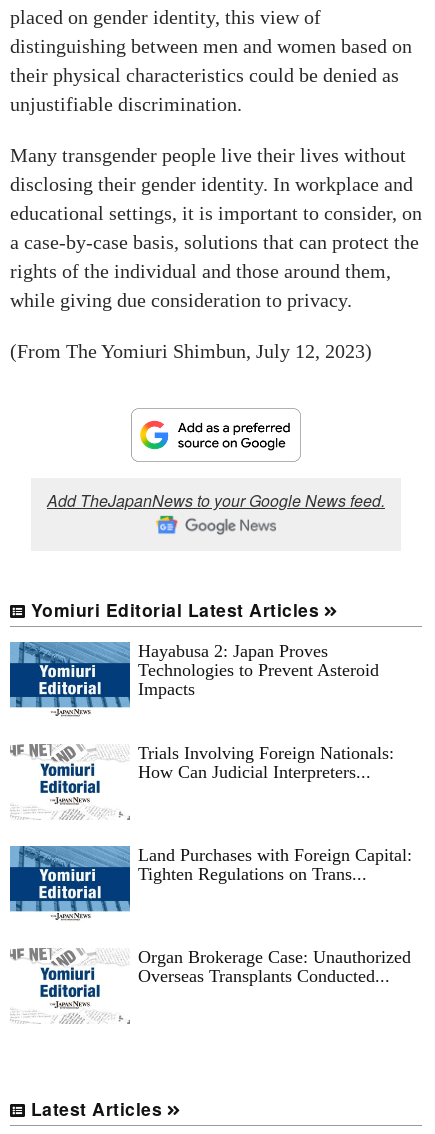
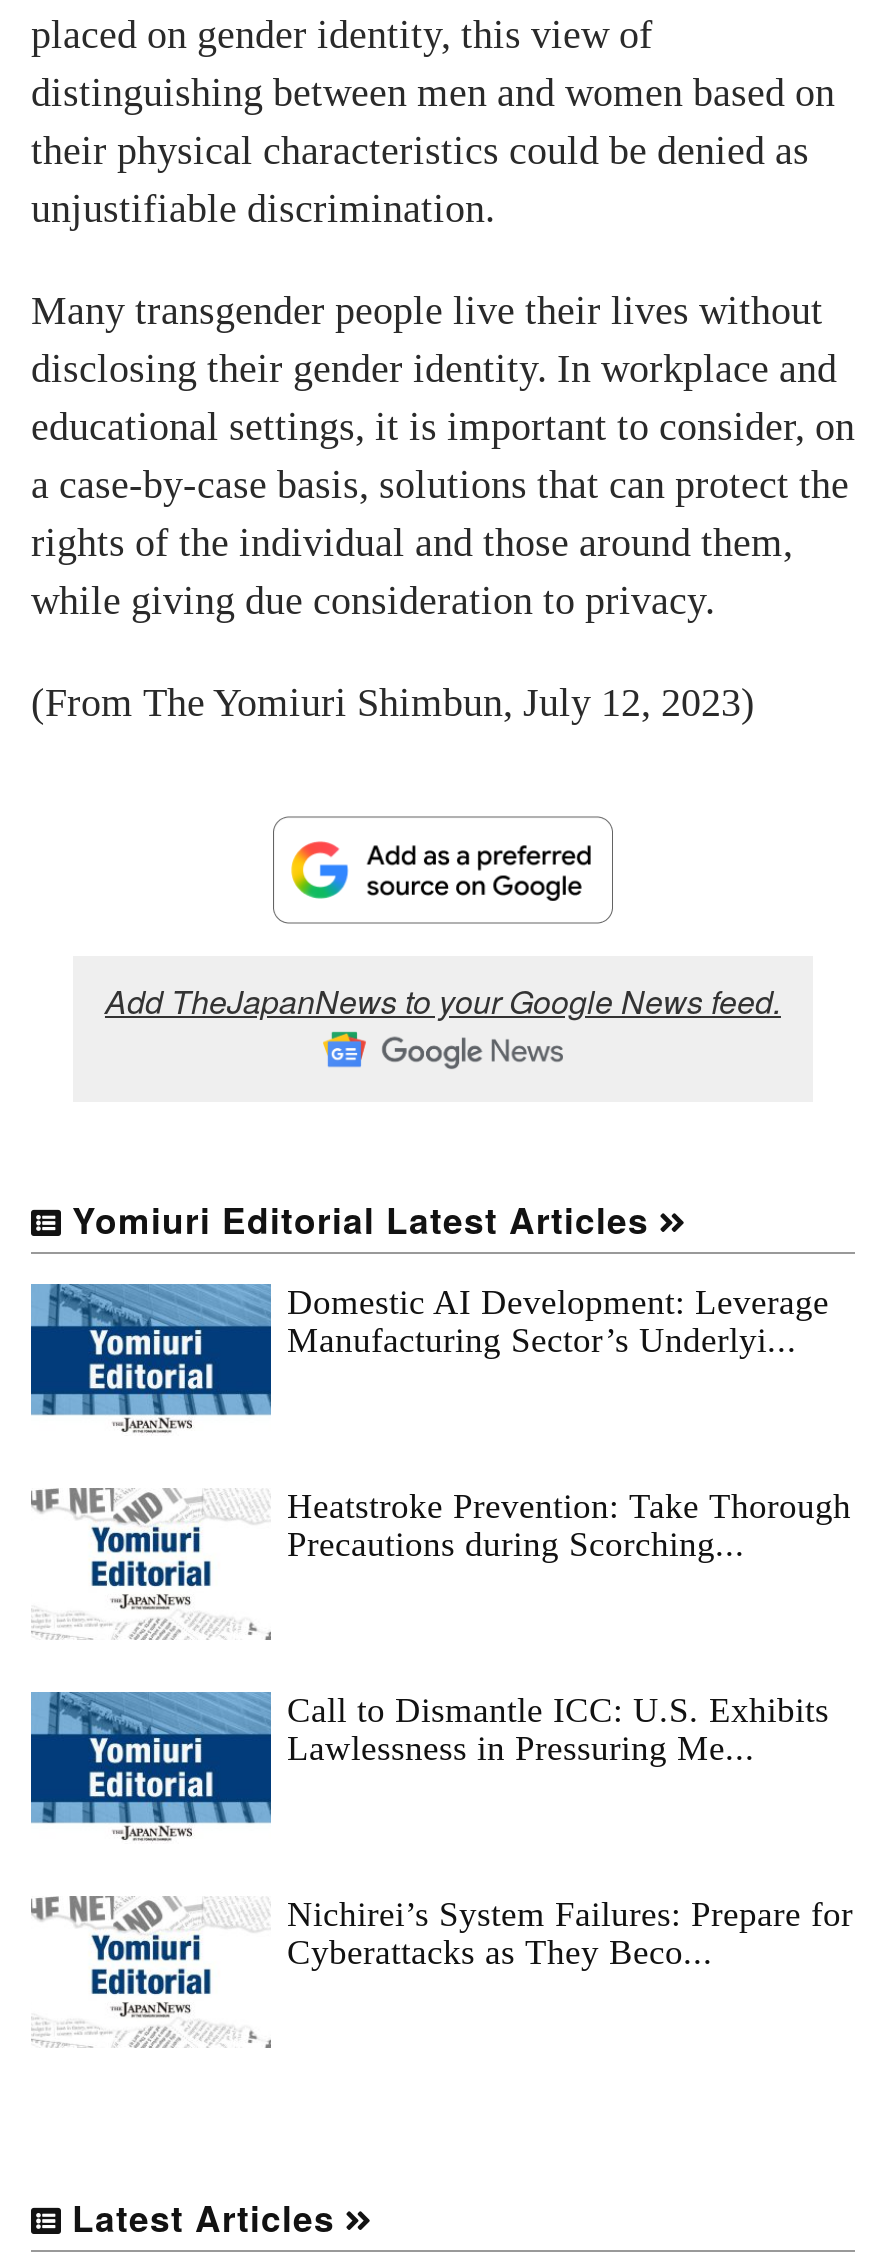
- Hayabusa 2: Japan Proves
- Technologies to Prevent Asteroid
- Impacts
+ Domestic AI Development: Leverage
+ Manufacturing Sector’s Underlyi...

- Trials Involving Foreign Nationals:
- How Can Judicial Interpreters...
+ Heatstroke Prevention: Take Thorough
+ Precautions during Scorching...

- Land Purchases with Foreign Capital:
- Tighten Regulations on Trans...
+ Call to Dismantle ICC: U.S. Exhibits
+ Lawlessness in Pressuring Me...

- Organ Brokerage Case: Unauthorized
- Overseas Transplants Conducted...
+ Nichirei’s System Failures: Prepare for
+ Cyberattacks as They Beco...
